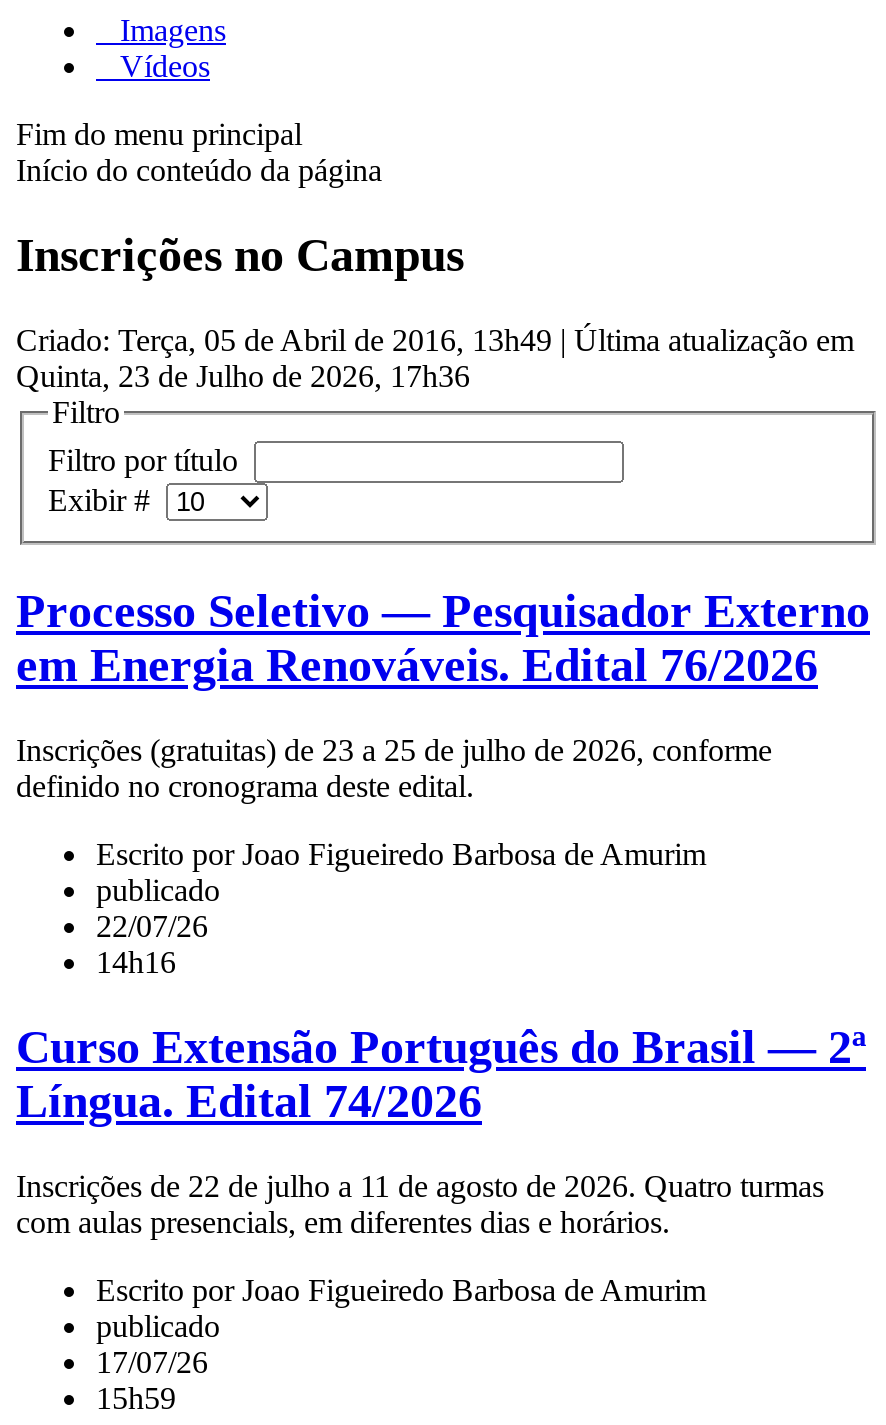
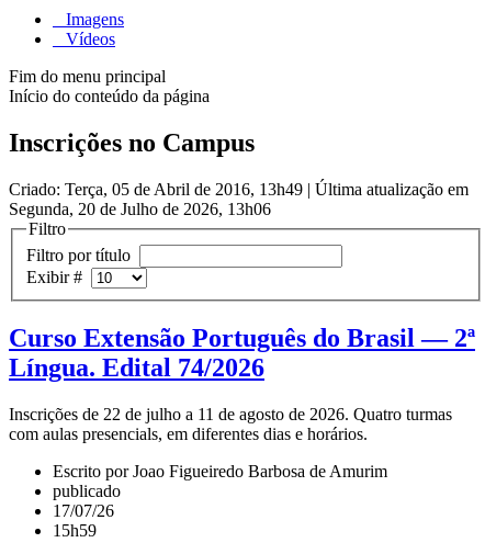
- Quinta, 23 de Julho de 2026, 17h36
+ Segunda, 20 de Julho de 2026, 13h06

- Processo Seletivo — Pesquisador Externo
- em Energia Renováveis. Edital 76/2026
- Inscrições (gratuitas) de 23 a 25 de julho de 2026, conforme
- definido no cronograma deste edital.
- Escrito por Joao Figueiredo Barbosa de Amurim
- publicado
- 22/07/26
- 14h16
